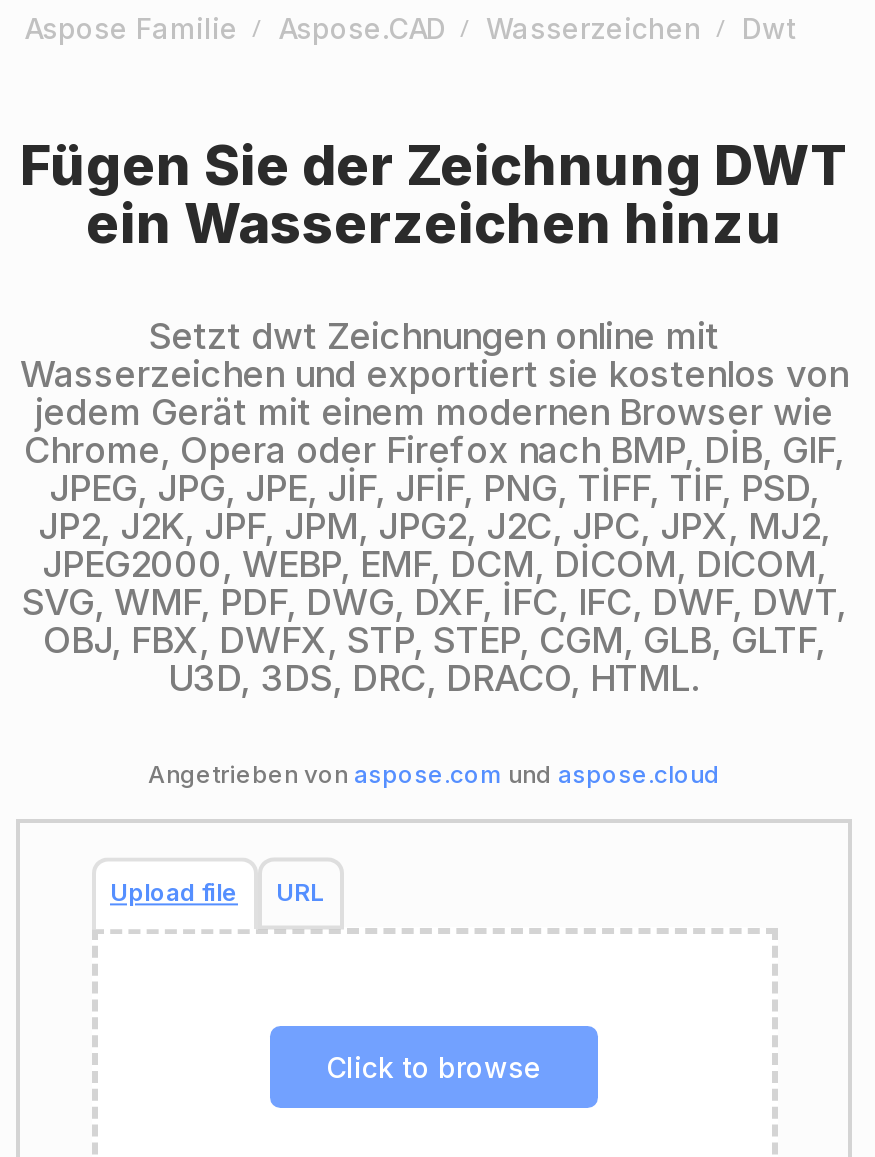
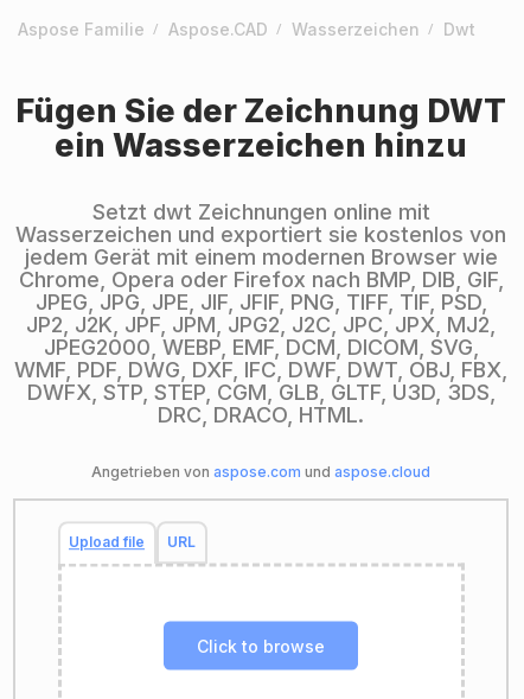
- Chrome, Opera oder Firefox nach BMP, DİB, GIF,
+ Chrome, Opera oder Firefox nach BMP, DIB, GIF,

- JPEG, JPG, JPE, JİF, JFİF, PNG, TİFF, TİF, PSD,
+ JPEG, JPG, JPE, JIF, JFIF, PNG, TIFF, TIF, PSD,

- JPEG2000, WEBP, EMF, DCM, DİCOM, DICOM,
- SVG, WMF, PDF, DWG, DXF, İFC, IFC, DWF, DWT,
- OBJ, FBX, DWFX, STP, STEP, CGM, GLB, GLTF,
- U3D, 3DS, DRC, DRACO, HTML.
+ JPEG2000, WEBP, EMF, DCM, DICOM, SVG,
+ WMF, PDF, DWG, DXF, IFC, DWF, DWT, OBJ, FBX,
+ DWFX, STP, STEP, CGM, GLB, GLTF, U3D, 3DS,
+ DRC, DRACO, HTML.
